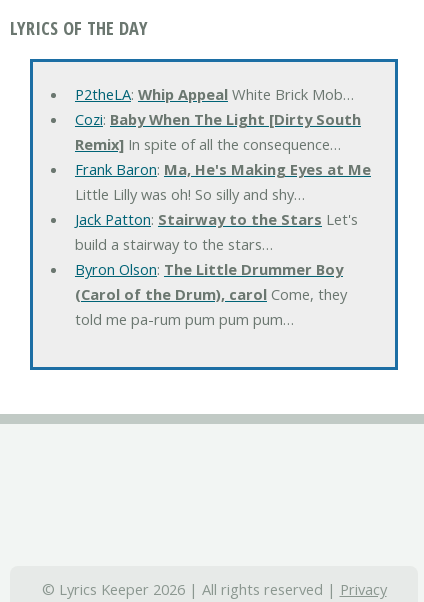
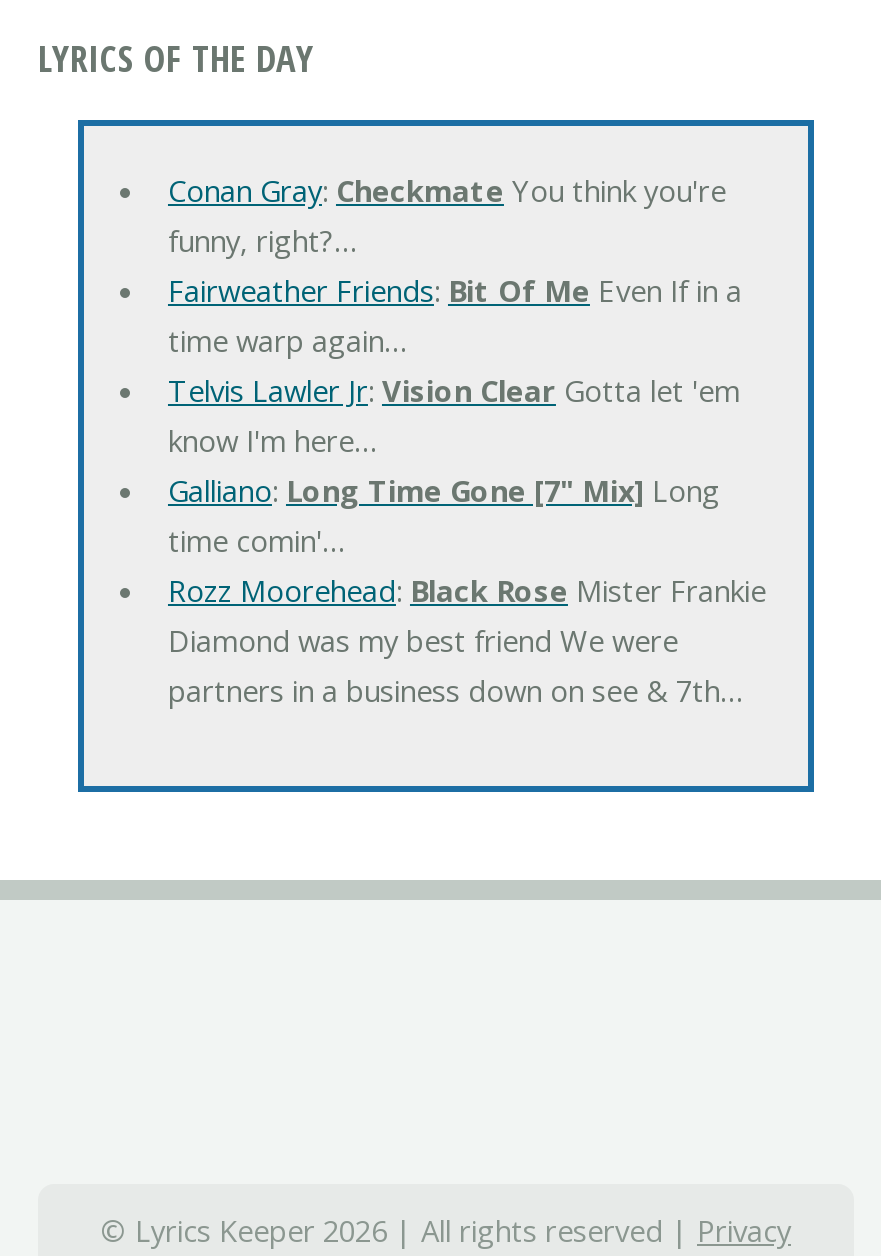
- P2theLA: Whip Appeal White Brick Mob…
- Cozi: Baby When The Light [Dirty South
- Remix] In spite of all the consequence…
- Frank Baron: Ma, He's Making Eyes at Me
- Little Lilly was oh! So silly and shy…
- Jack Patton: Stairway to the Stars Let's
- build a stairway to the stars…
- Byron Olson: The Little Drummer Boy
- (Carol of the Drum), carol Come, they
- told me pa-rum pum pum pum…
+ Conan Gray: Checkmate You think you're
+ funny, right?…
+ Fairweather Friends: Bit Of Me Even If in a
+ time warp again…
+ Telvis Lawler Jr: Vision Clear Gotta let 'em
+ know I'm here…
+ Galliano: Long Time Gone [7" Mix] Long
+ time comin'…
+ Rozz Moorehead: Black Rose Mister Frankie
+ Diamond was my best friend We were
+ partners in a business down on see & 7th…
